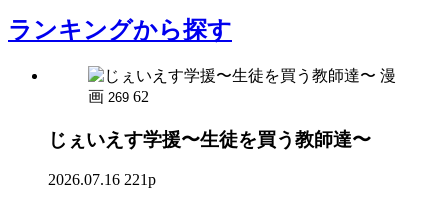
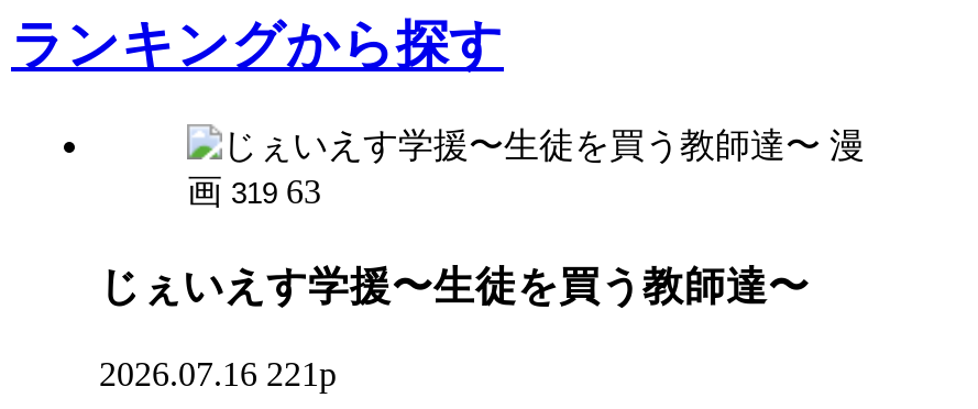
- 画 269 62
+ 画 319 63
